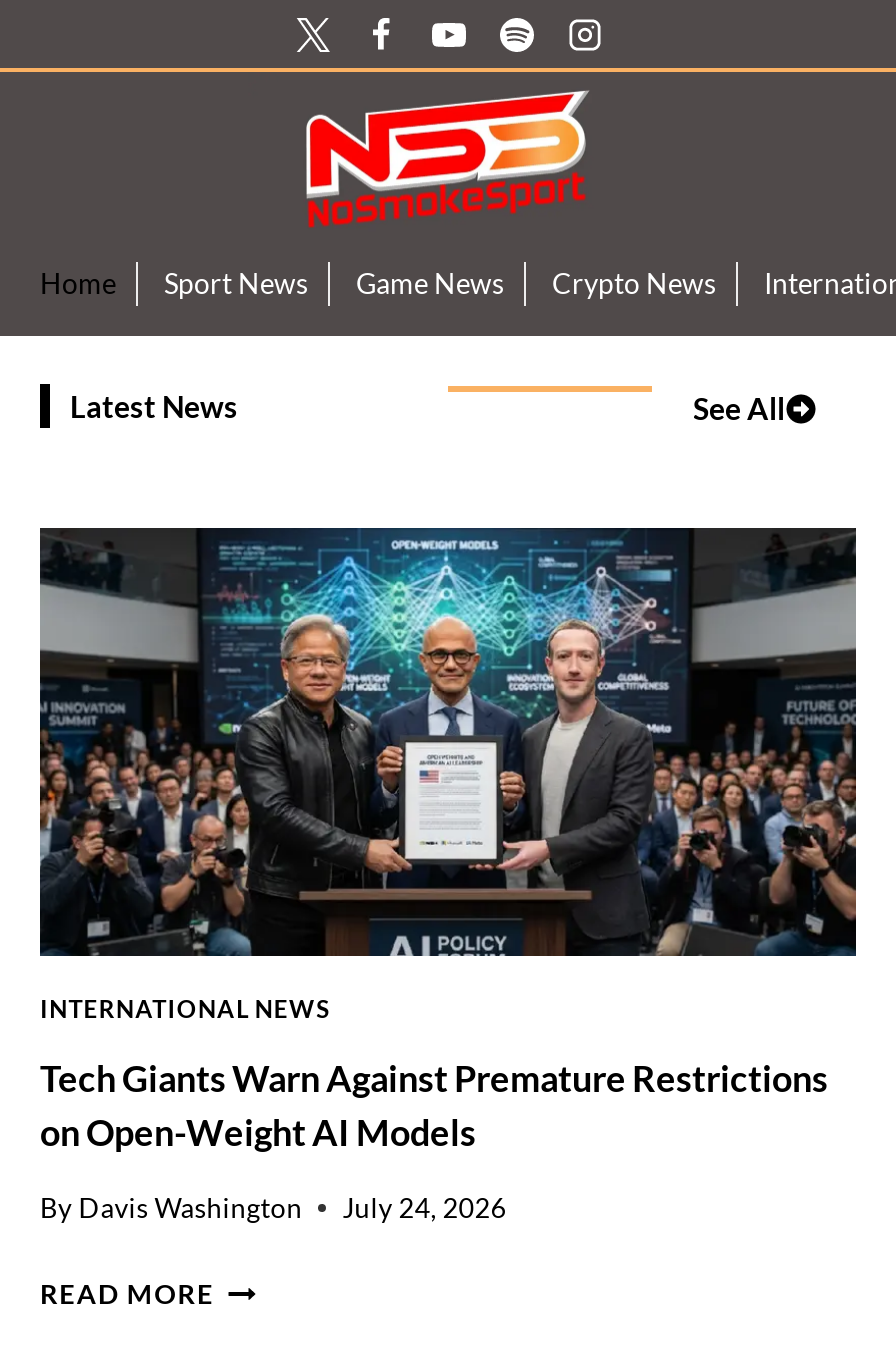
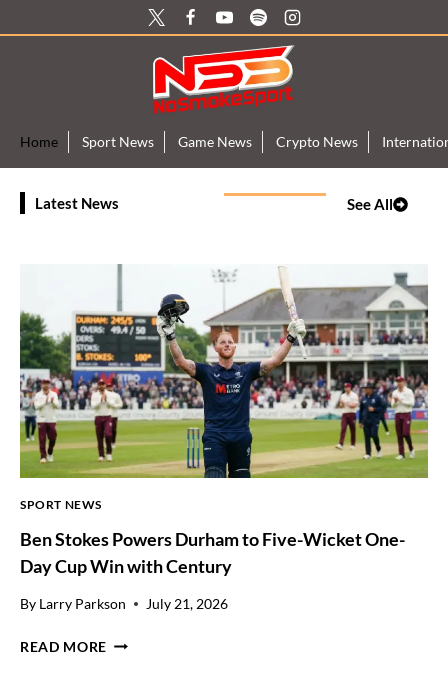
- [image]
- INTERNATIONAL NEWS
+ [image]
+ SPORT NEWS

- Tech Giants Warn Against Premature Restrictions
- on Open-Weight AI Models
+ Ben Stokes Powers Durham to Five-Wicket One-
+ Day Cup Win with Century

- By Davis Washington
- July 24, 2026
+ By Larry Parkson
+ July 21, 2026

- READ MORE T
+ READ MORE B
